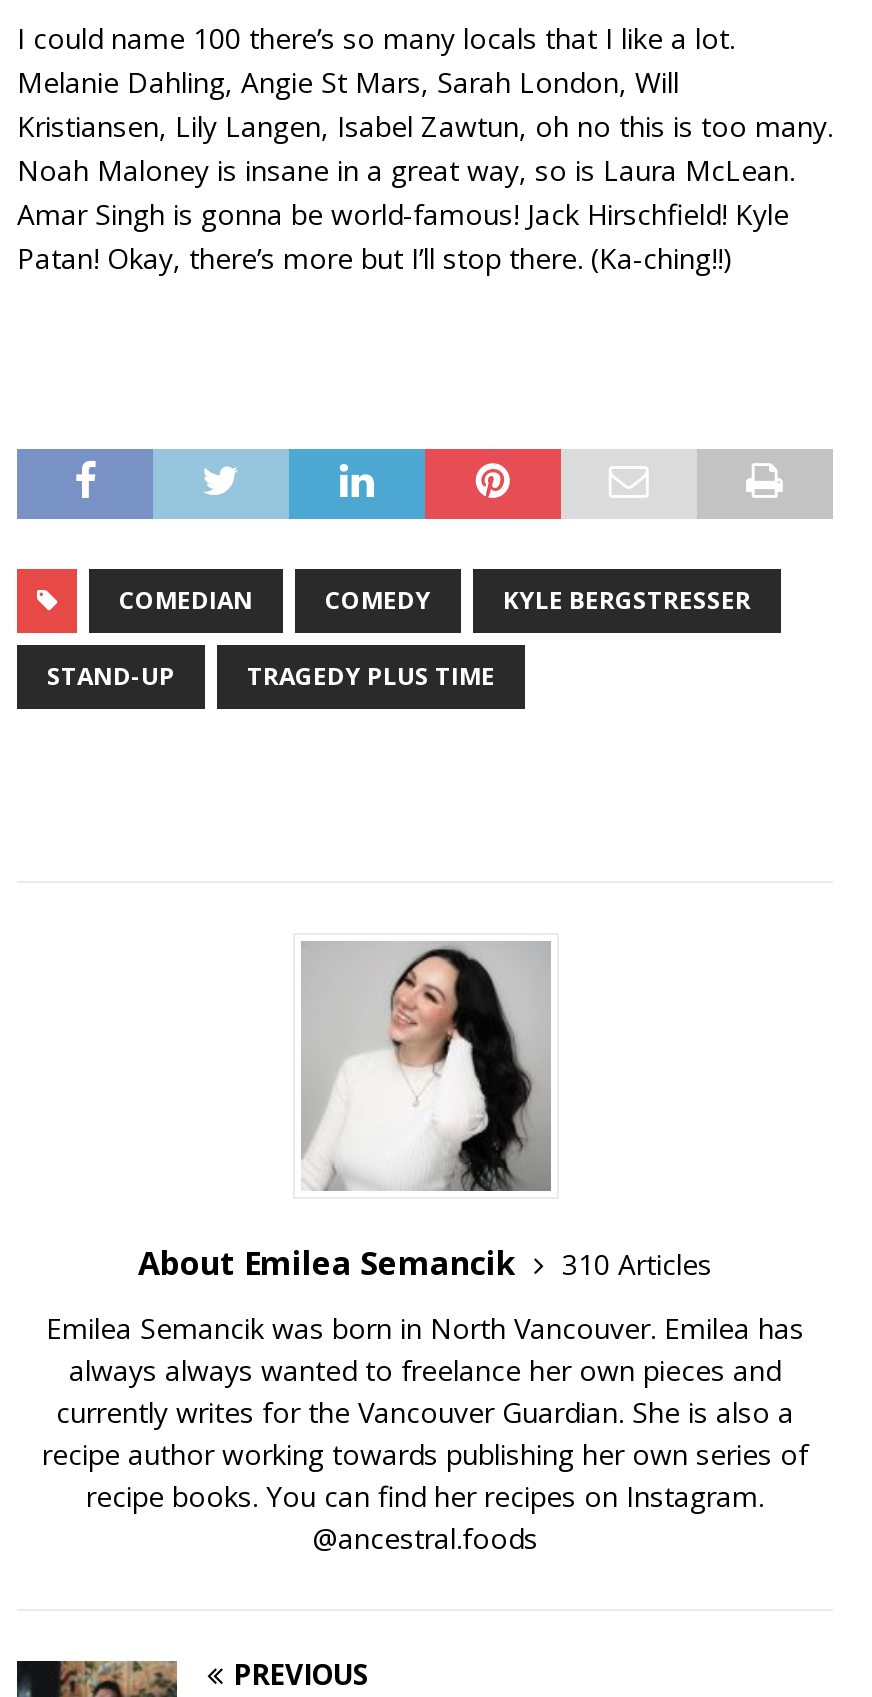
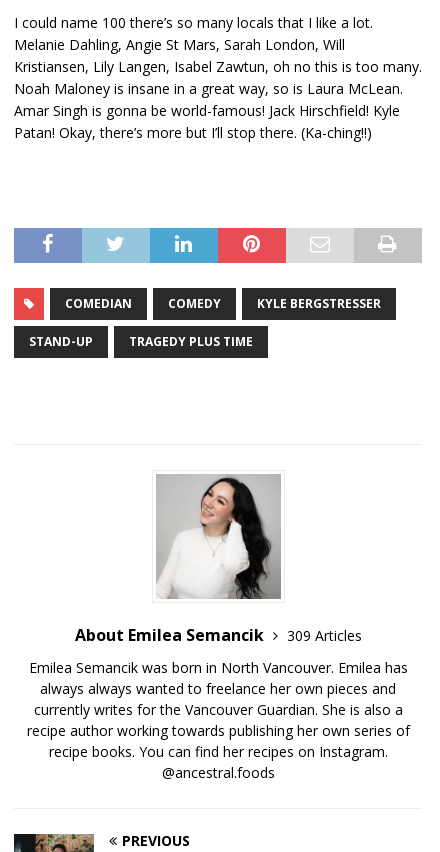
- About Emilea Semancik 310 Articles
+ About Emilea Semancik 309 Articles
